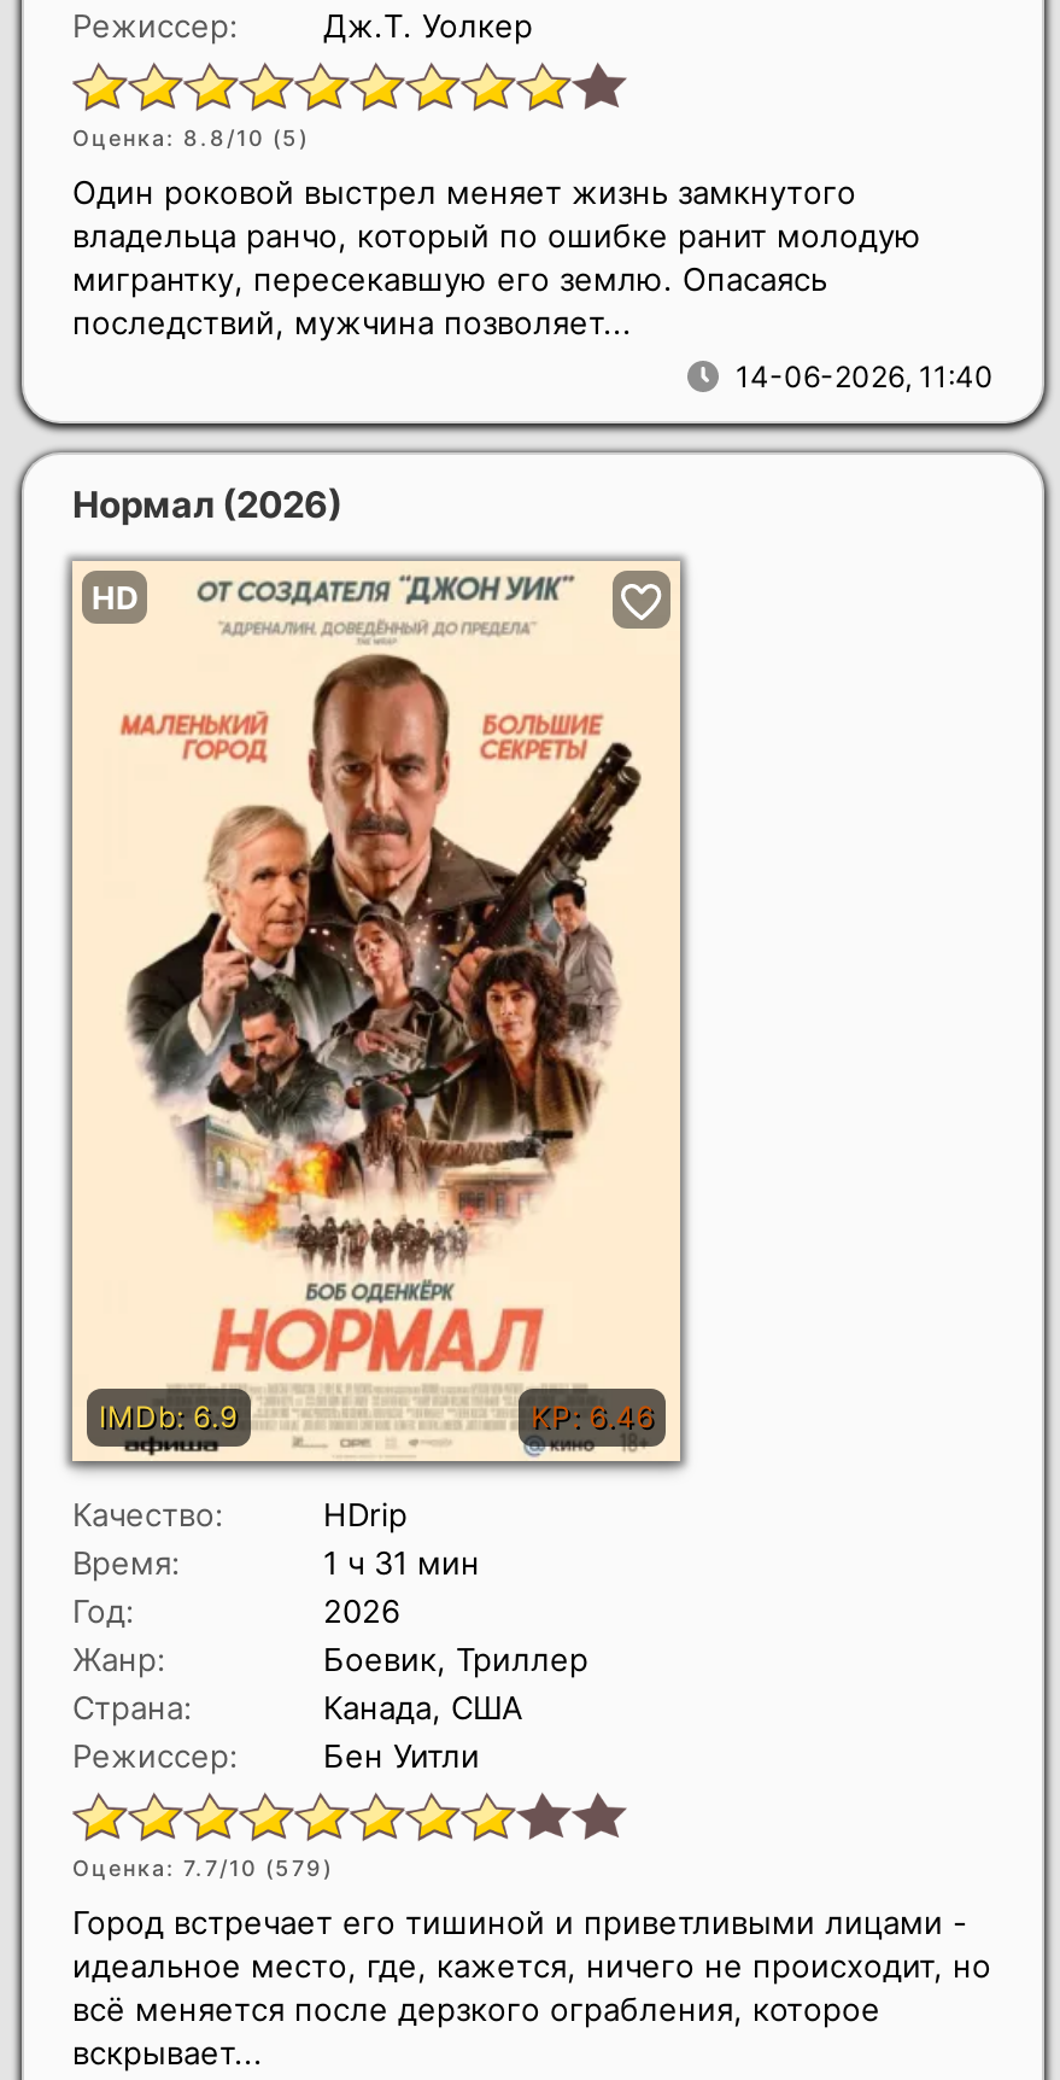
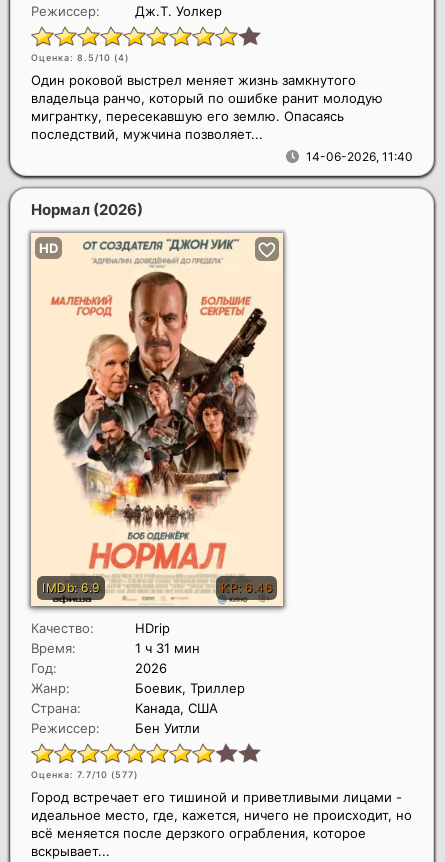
- Оценка: 8.8/10 (5)
+ Оценка: 8.5/10 (4)

- Оценка: 7.7/10 (579)
+ Оценка: 7.7/10 (577)
